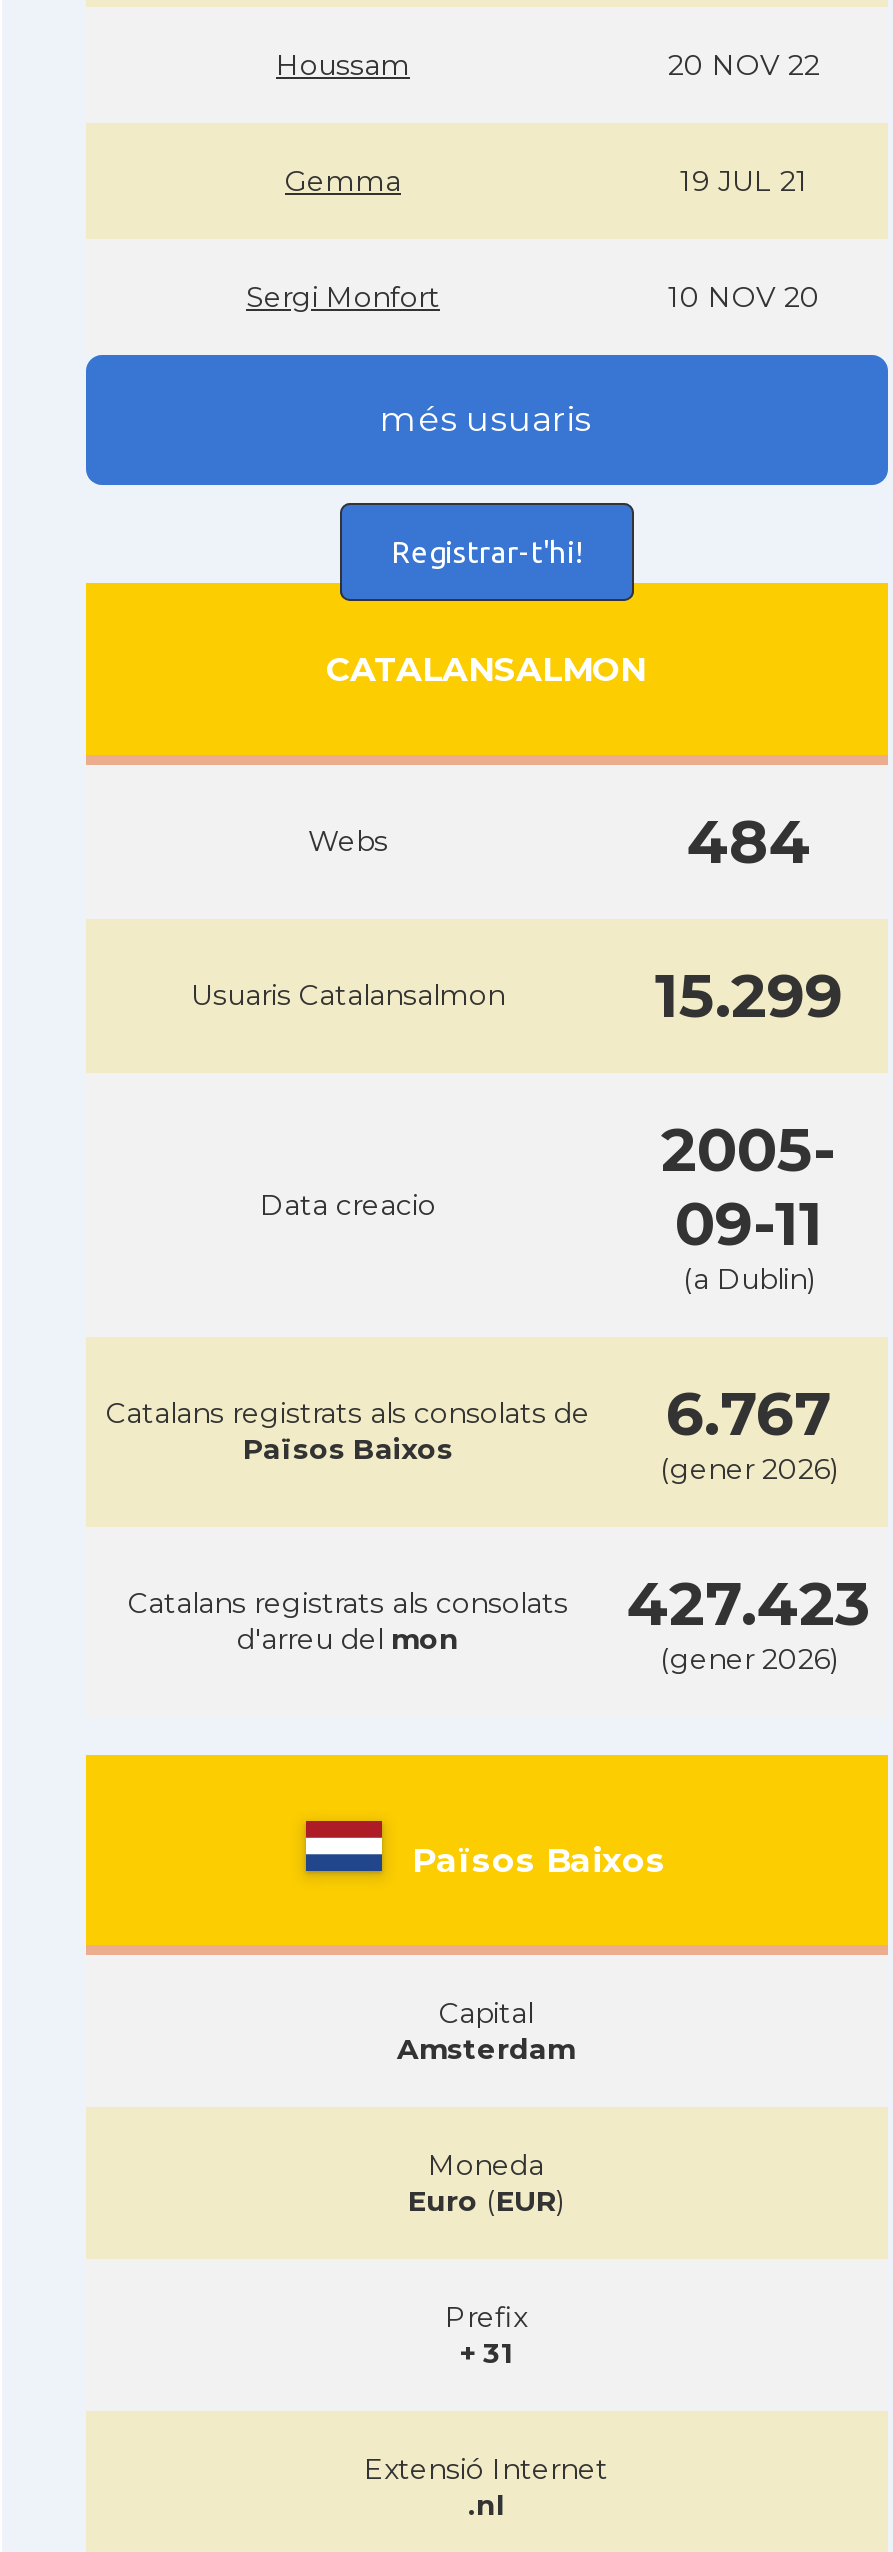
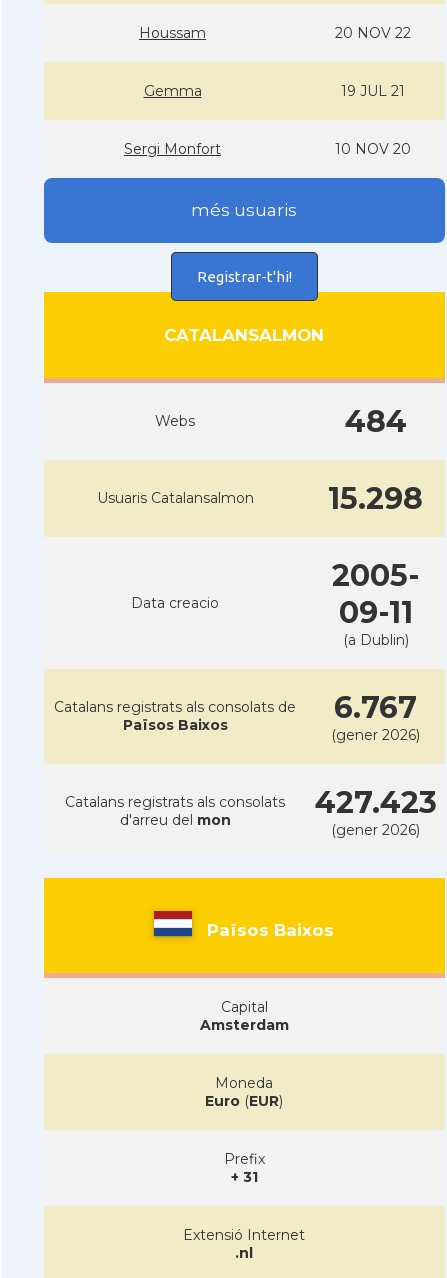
- 15.299
+ 15.298
